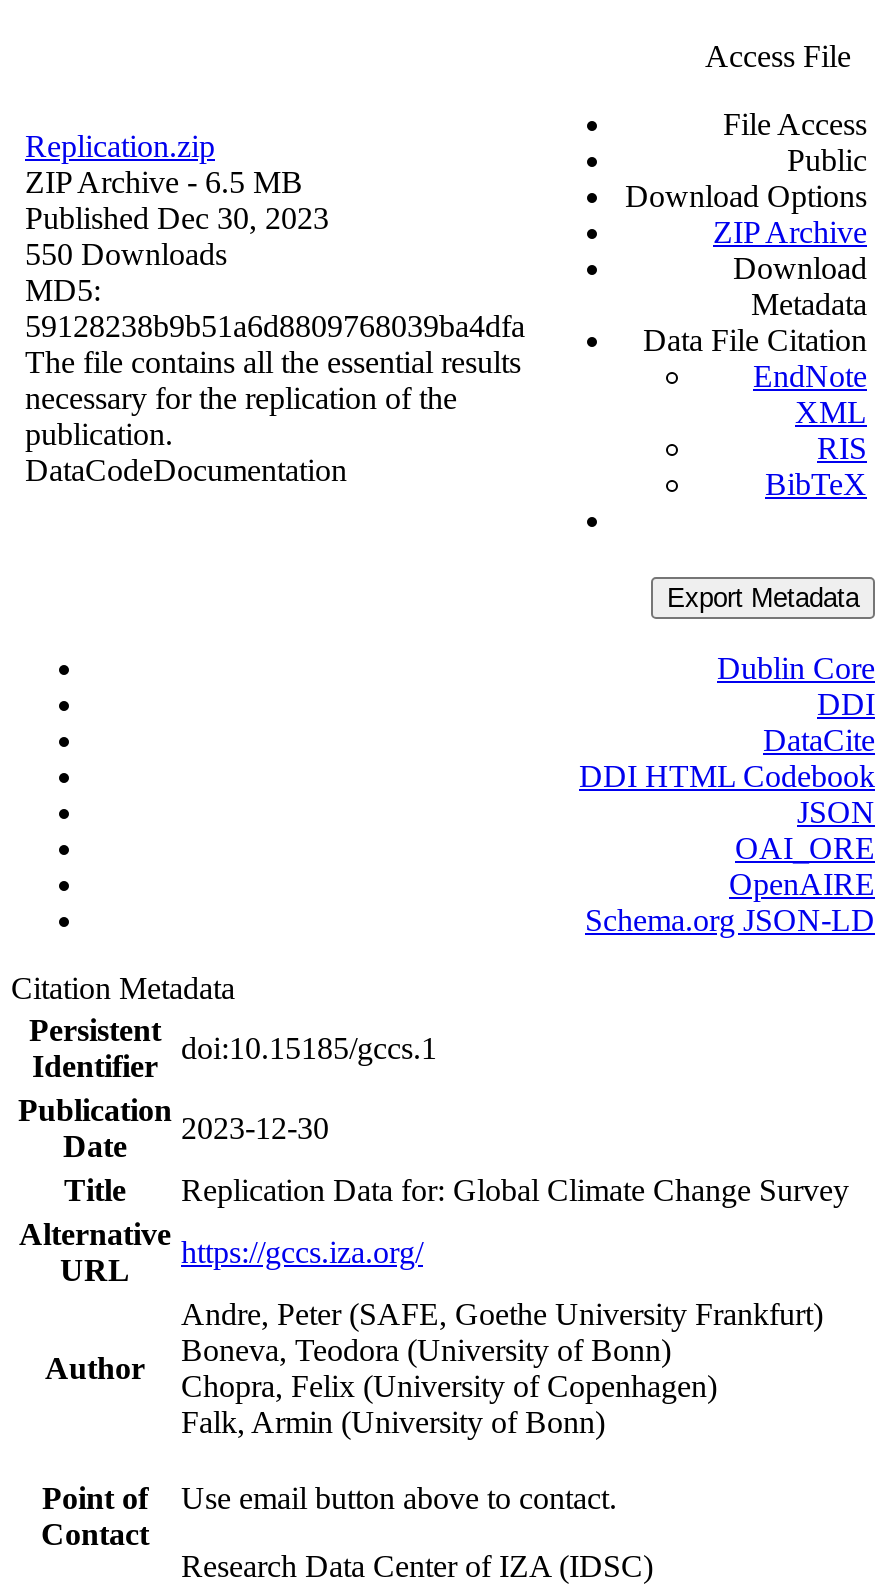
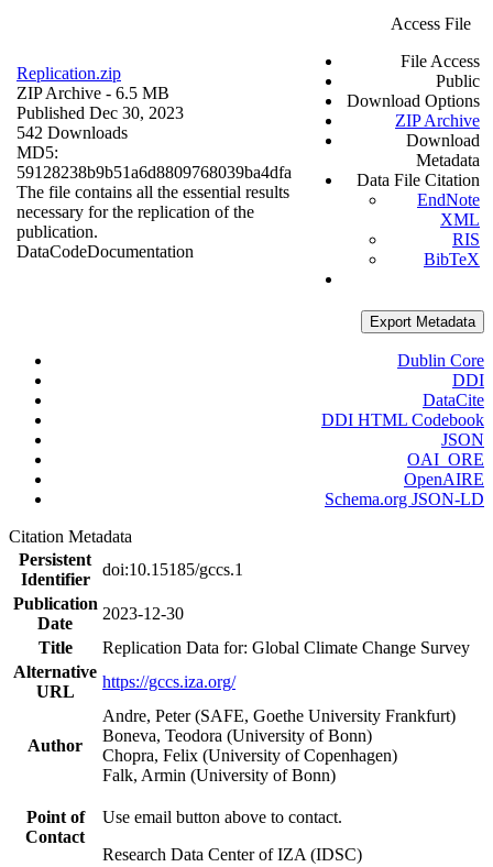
- 550 Downloads
+ 542 Downloads
